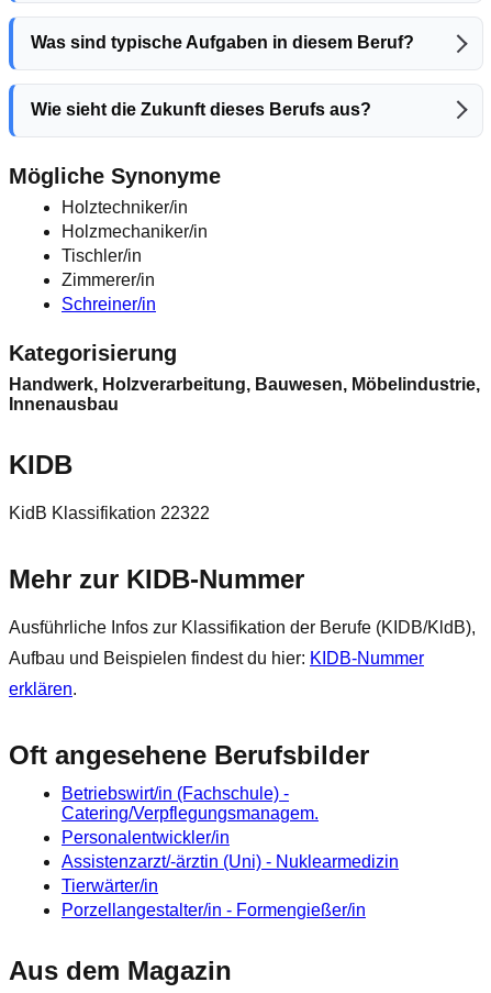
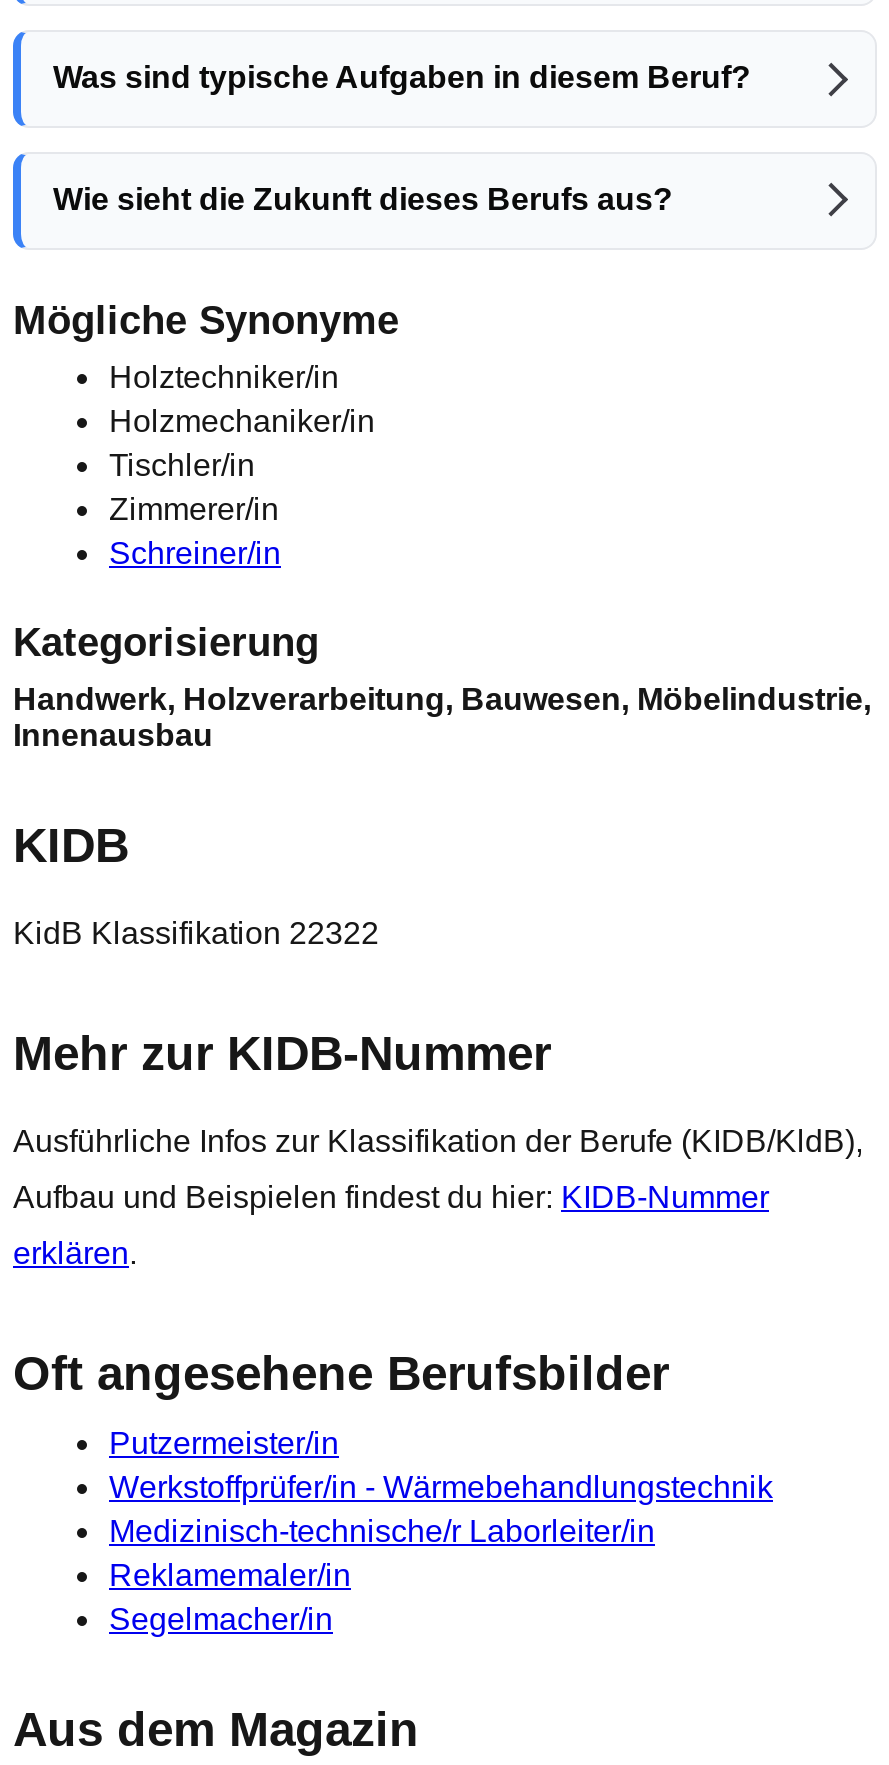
- Betriebswirt/in (Fachschule) -
- Catering/Verpflegungsmanagem.
- Personalentwickler/in
- Assistenzarzt/-ärztin (Uni) - Nuklearmedizin
- Tierwärter/in
- Porzellangestalter/in - Formengießer/in
+ Putzermeister/in
+ Werkstoffprüfer/in - Wärmebehandlungstechnik
+ Medizinisch-technische/r Laborleiter/in
+ Reklamemaler/in
+ Segelmacher/in
